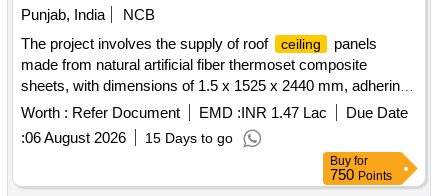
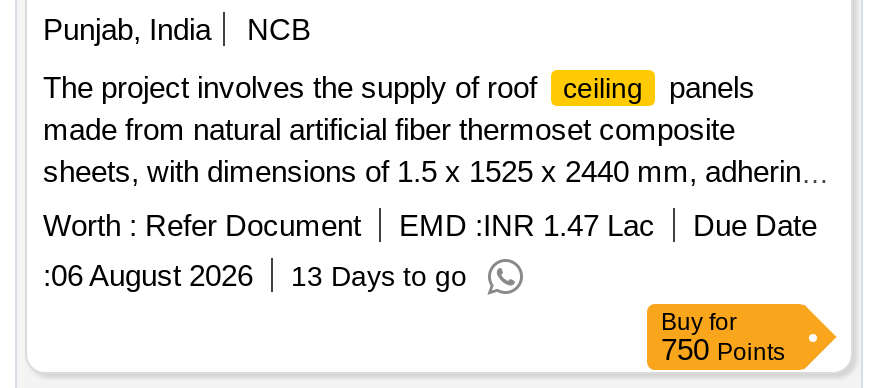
- :06 August 2026 15 Days to go
+ :06 August 2026 13 Days to go
